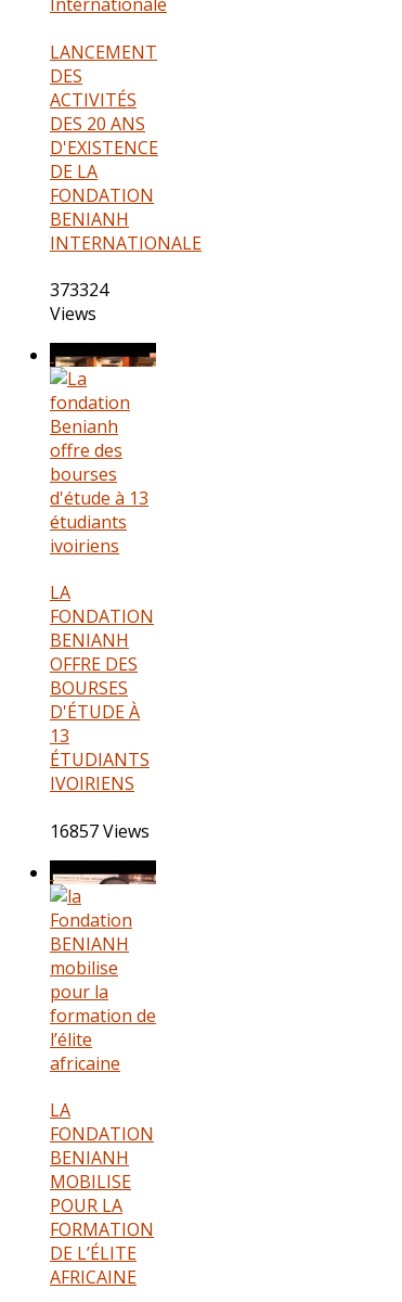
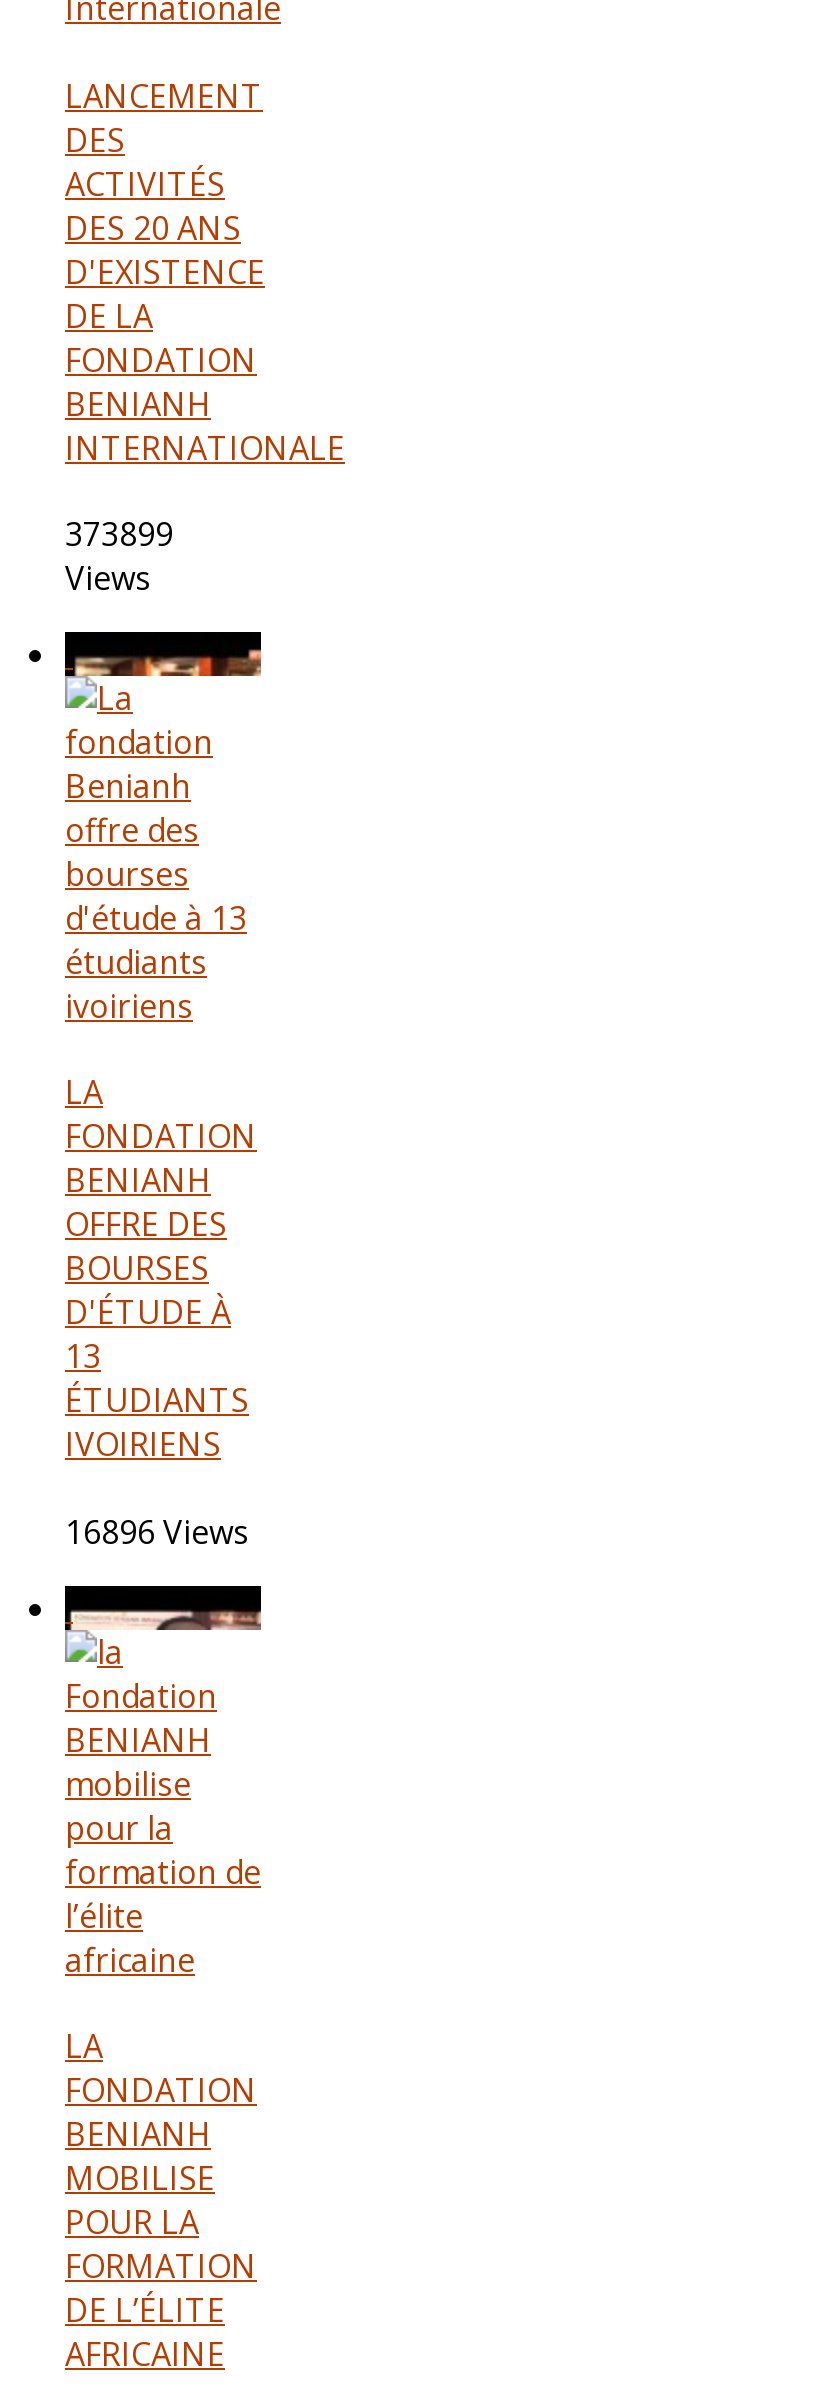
- 373324
+ 373899

- 16857 Views
+ 16896 Views
